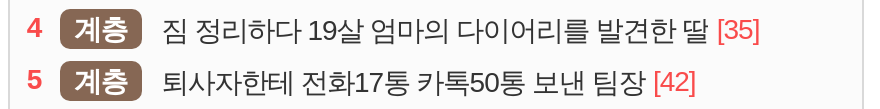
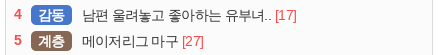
- 계층
- 짐 정리하다 19살 엄마의 다이어리를 발견한 딸 [35]
+ 감동
+ 남편 울려놓고 좋아하는 유부녀.. [17]

- 퇴사자한테 전화17통 카톡50통 보낸 팀장 [42]
+ 메이저리그 마구 [27]
